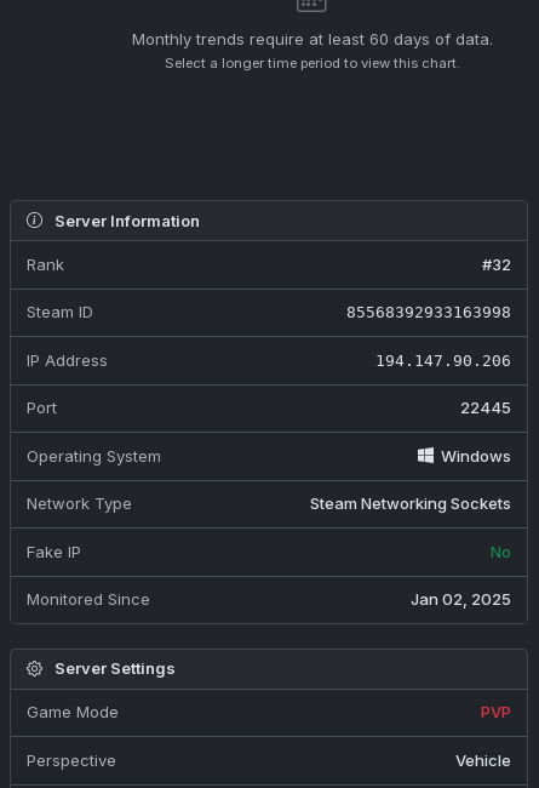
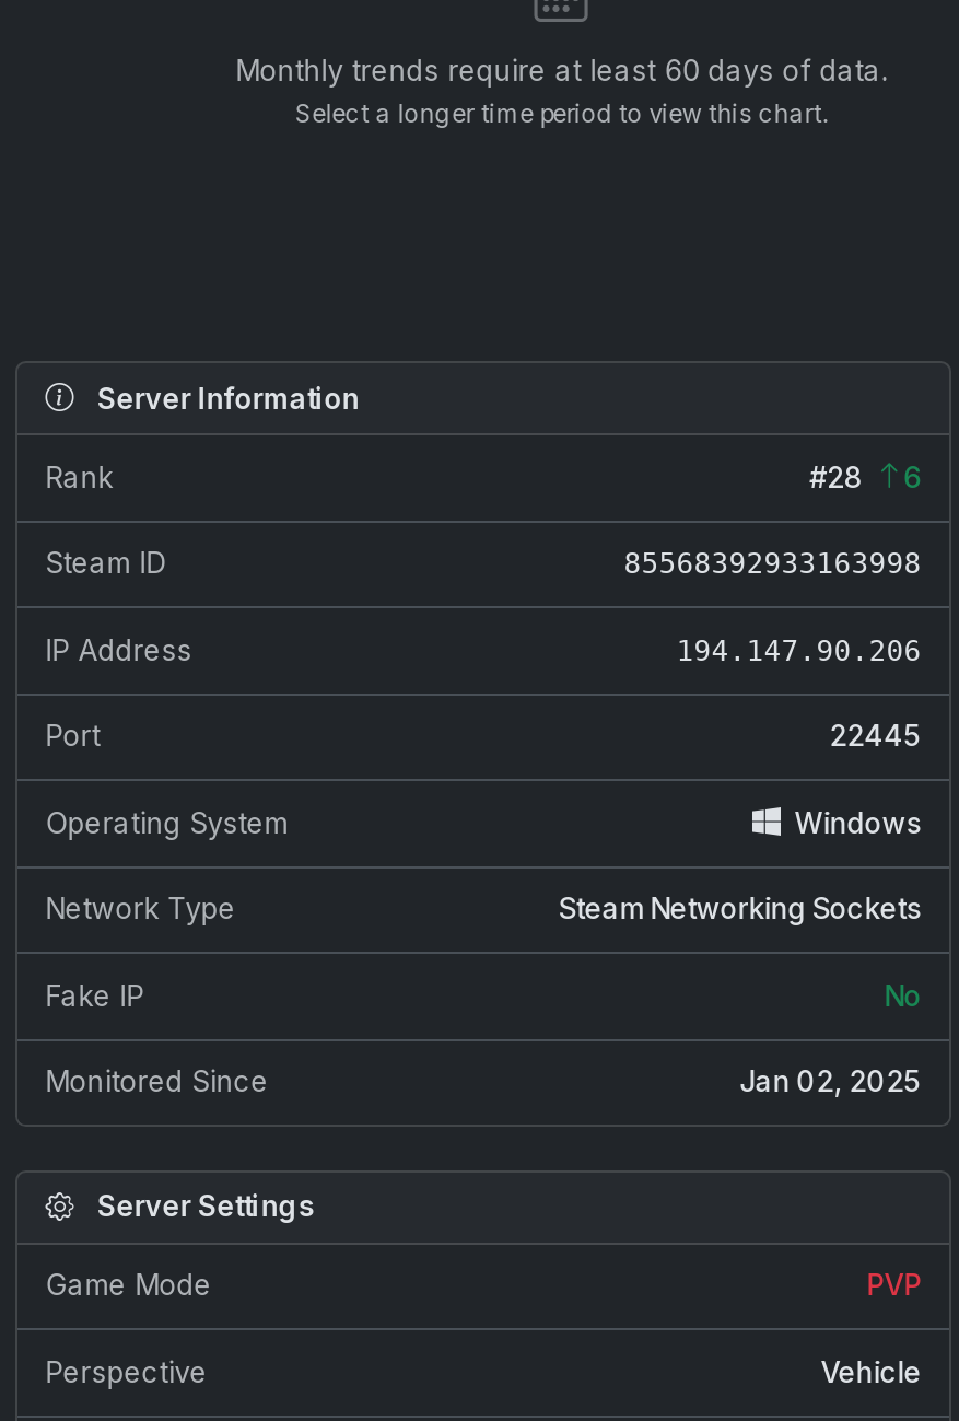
- #32
+ #28
+ 6
